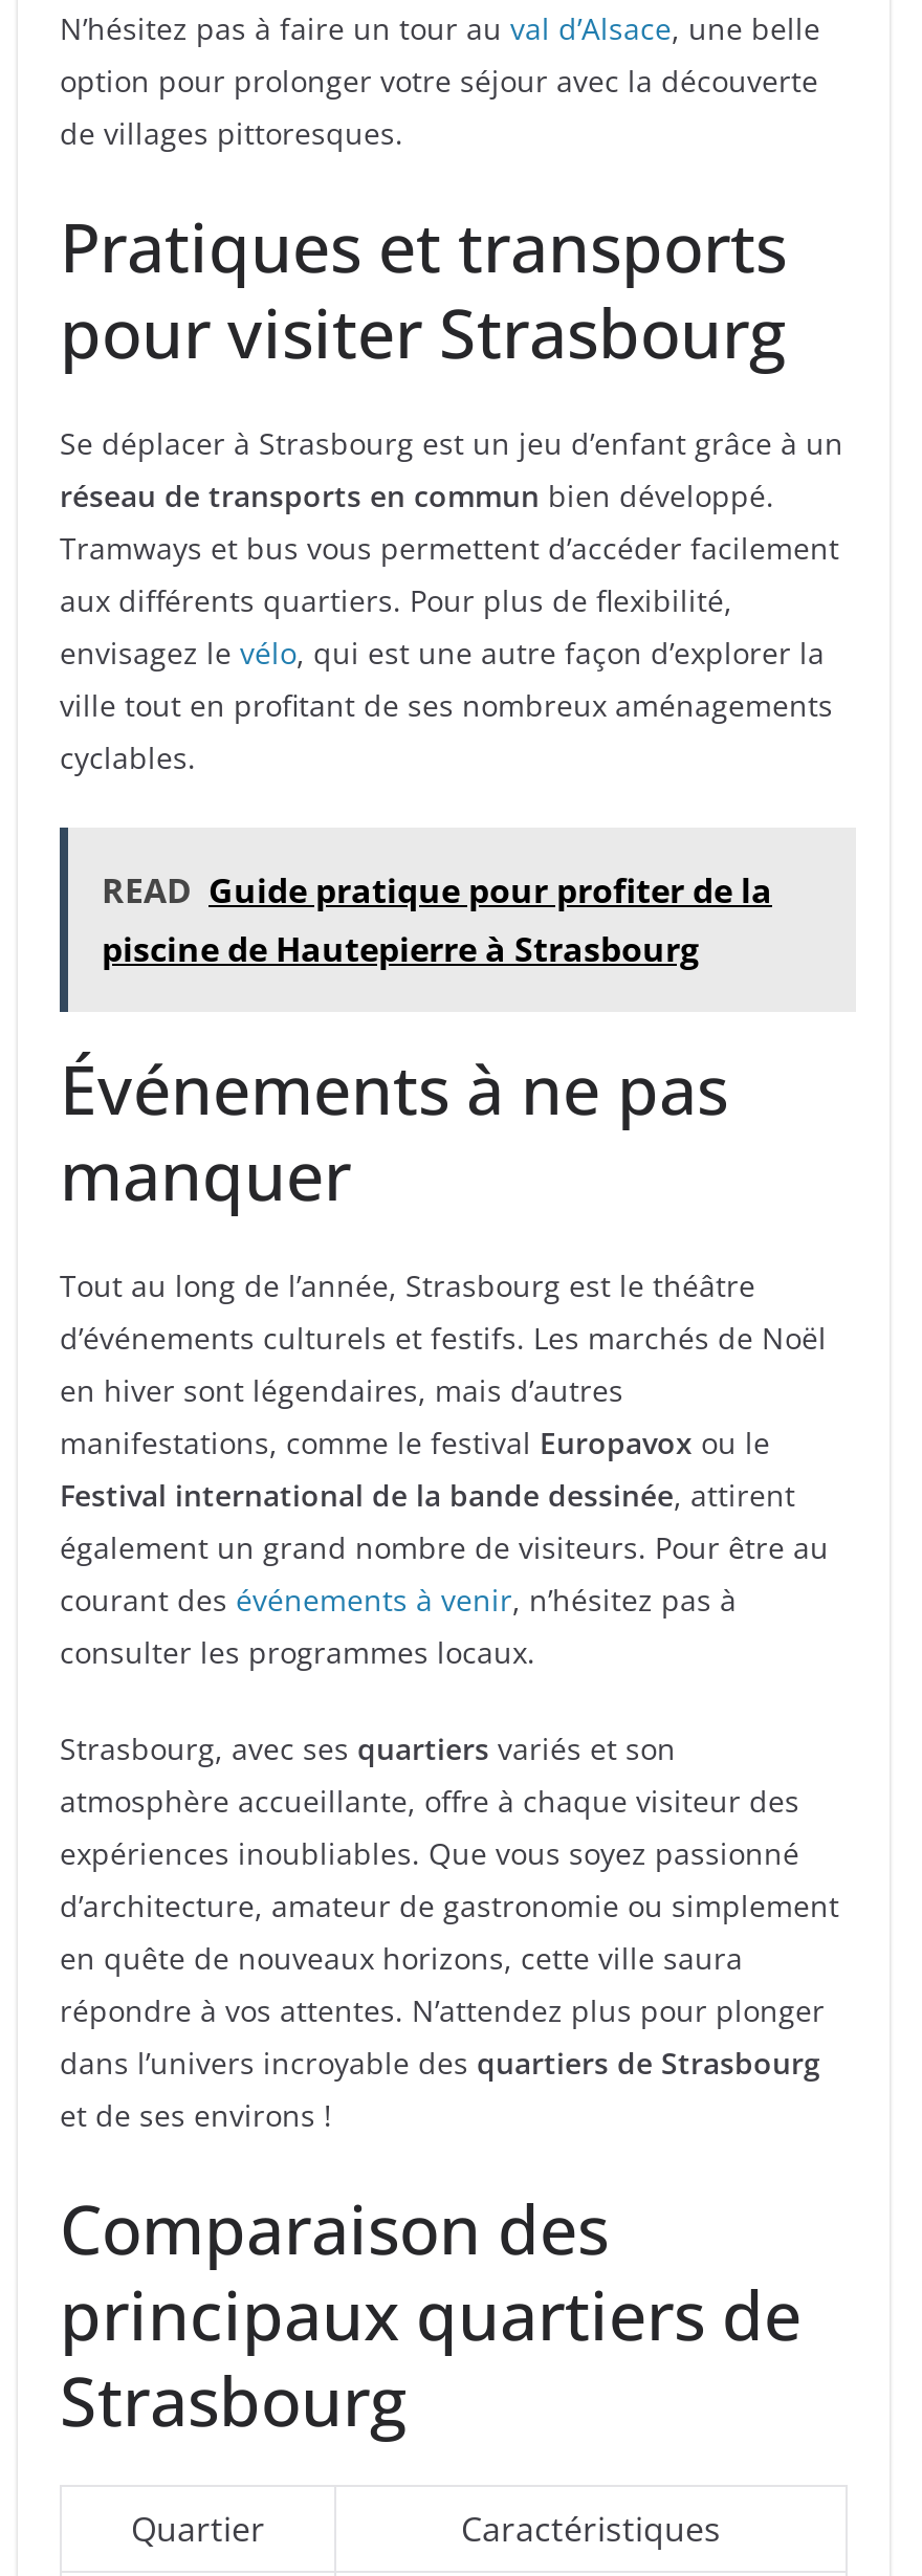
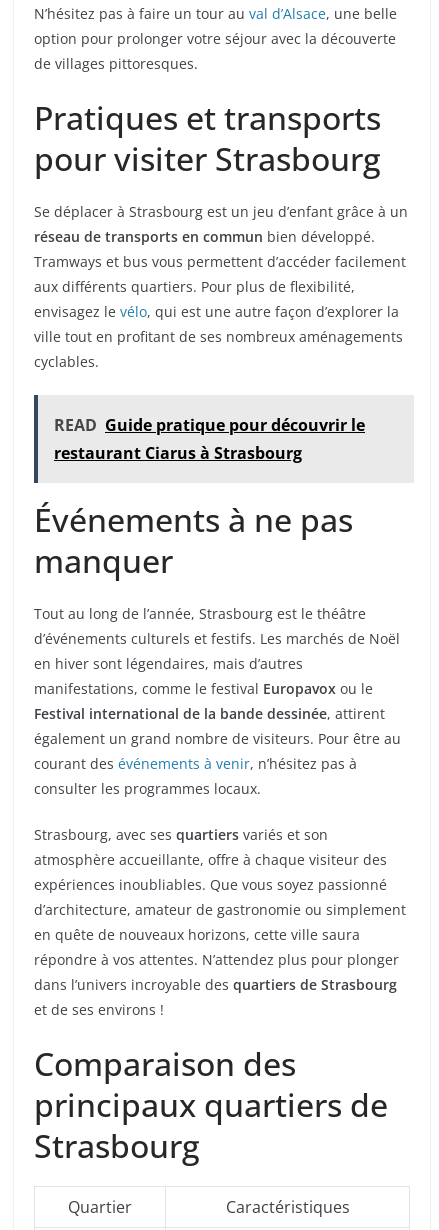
- READ Guide pratique pour profiter de la
- piscine de Hautepierre à Strasbourg
+ READ Guide pratique pour découvrir le
+ restaurant Ciarus à Strasbourg
